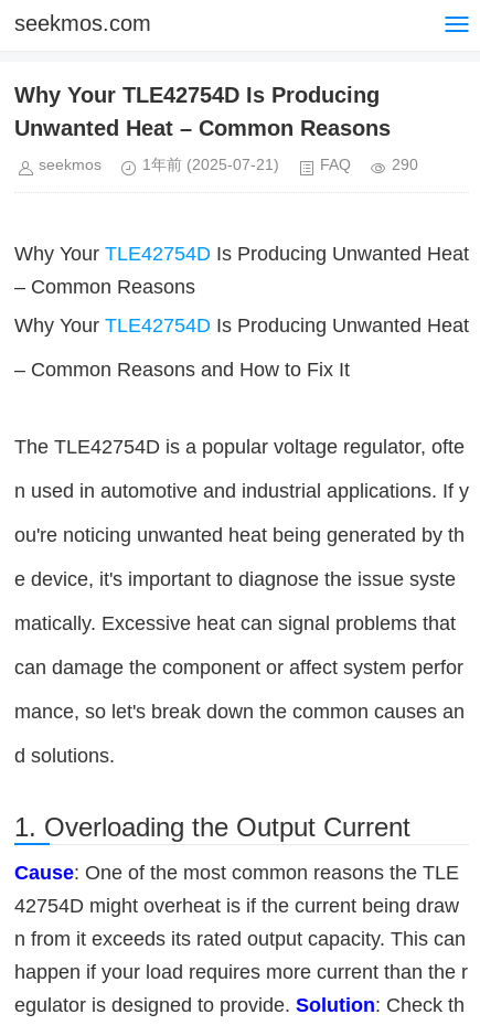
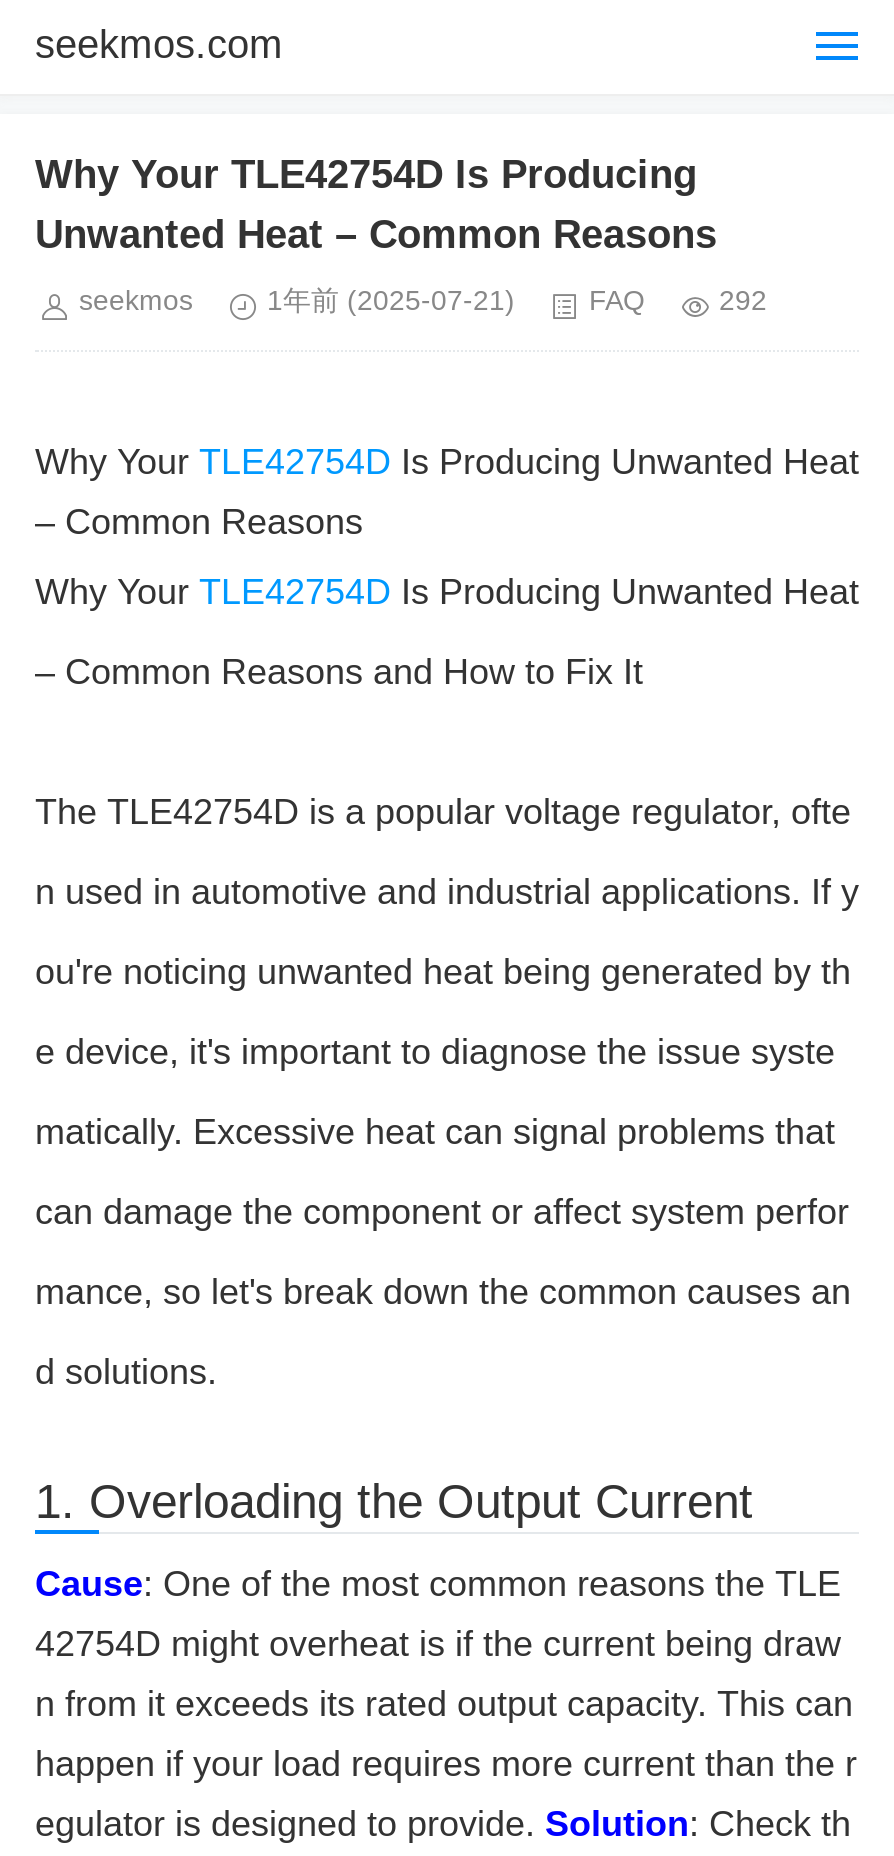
- 290
+ 292
